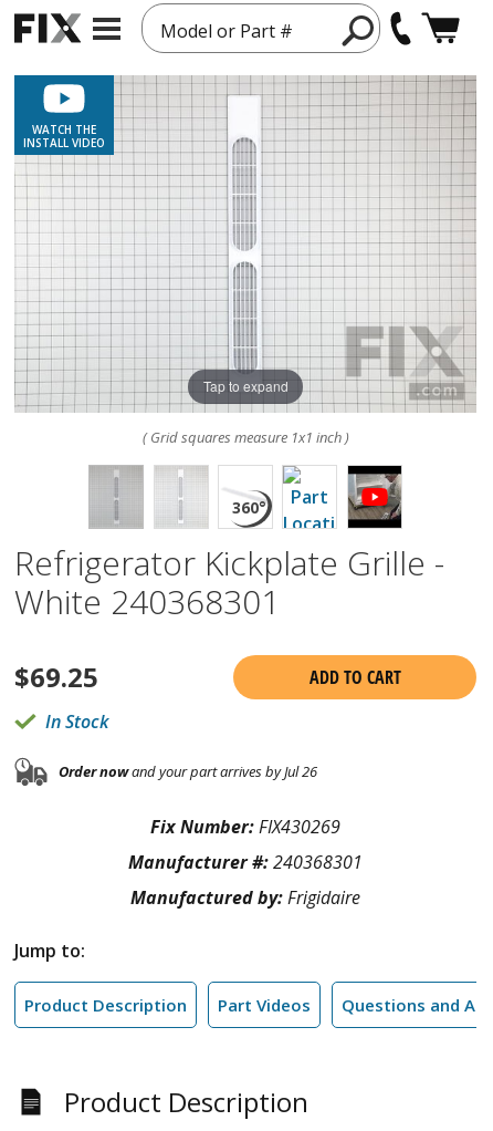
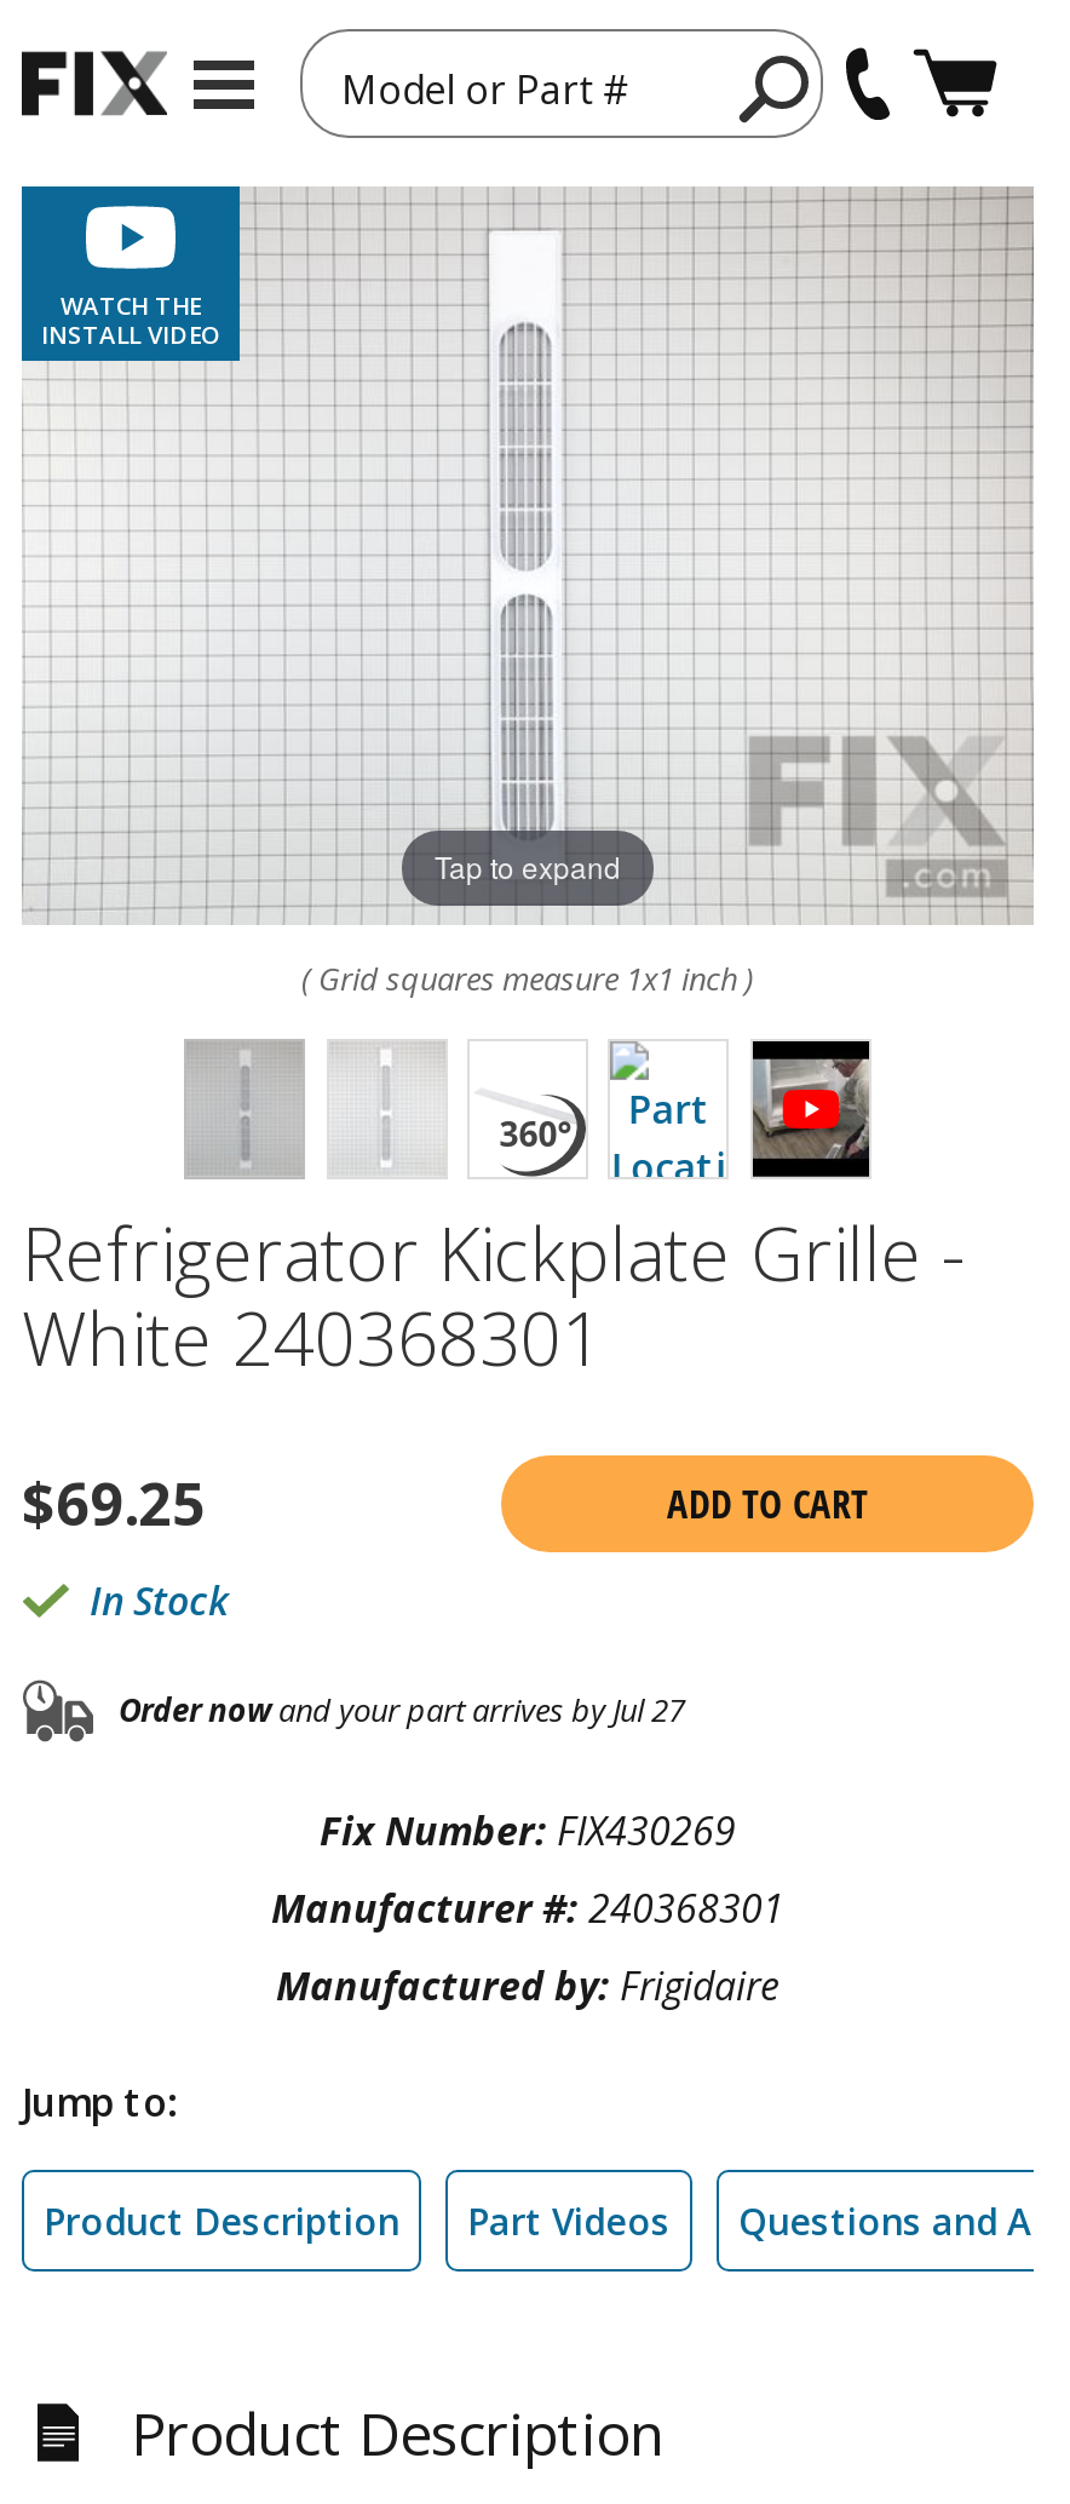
- Order nowand your part arrives by Jul 26
+ Order nowand your part arrives by Jul 27
